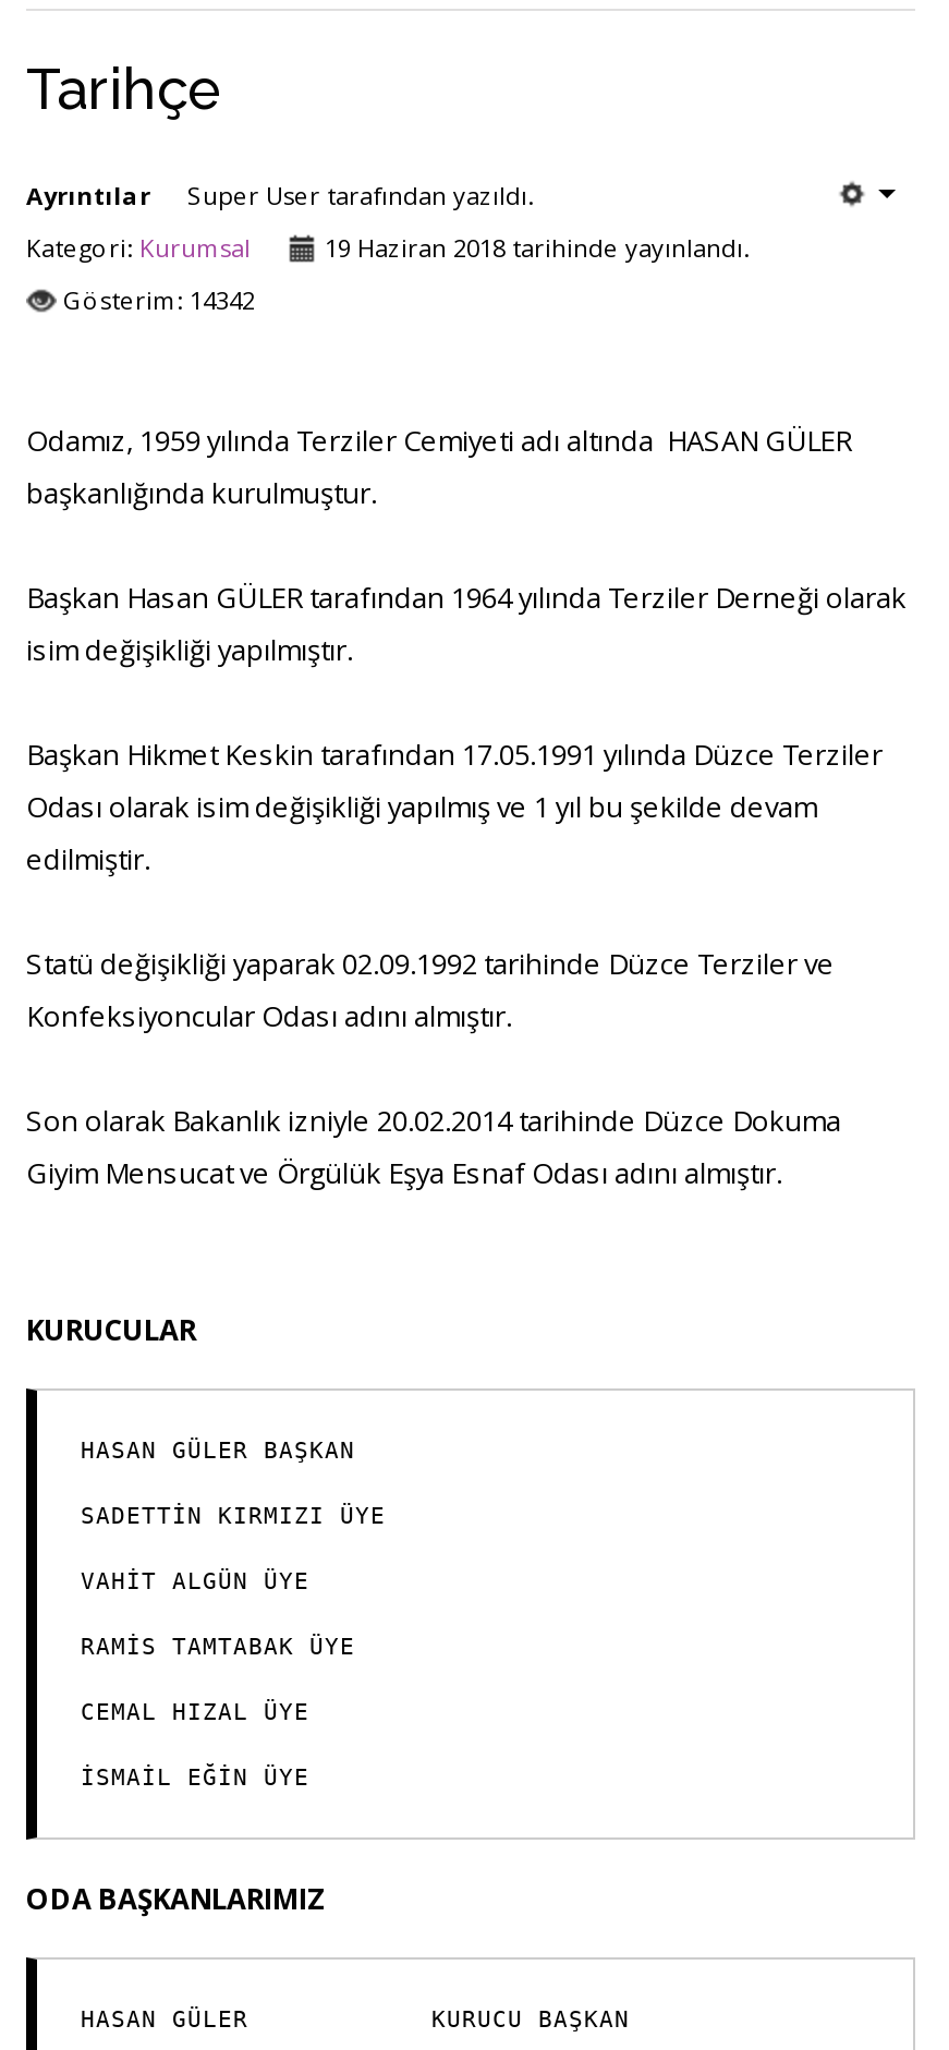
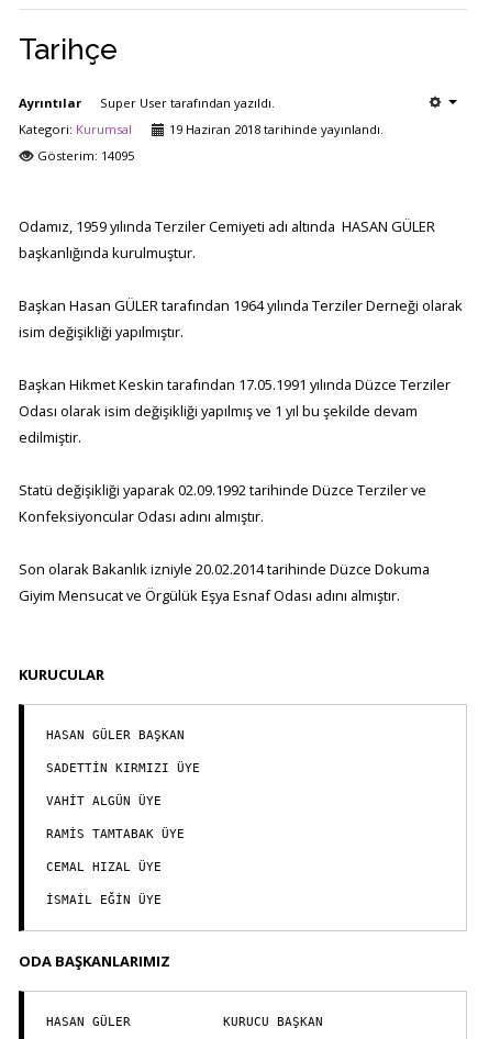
- Gösterim: 14342
+ Gösterim: 14095
